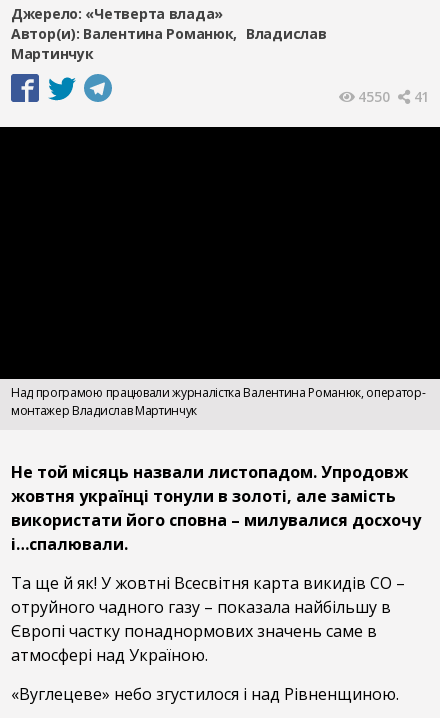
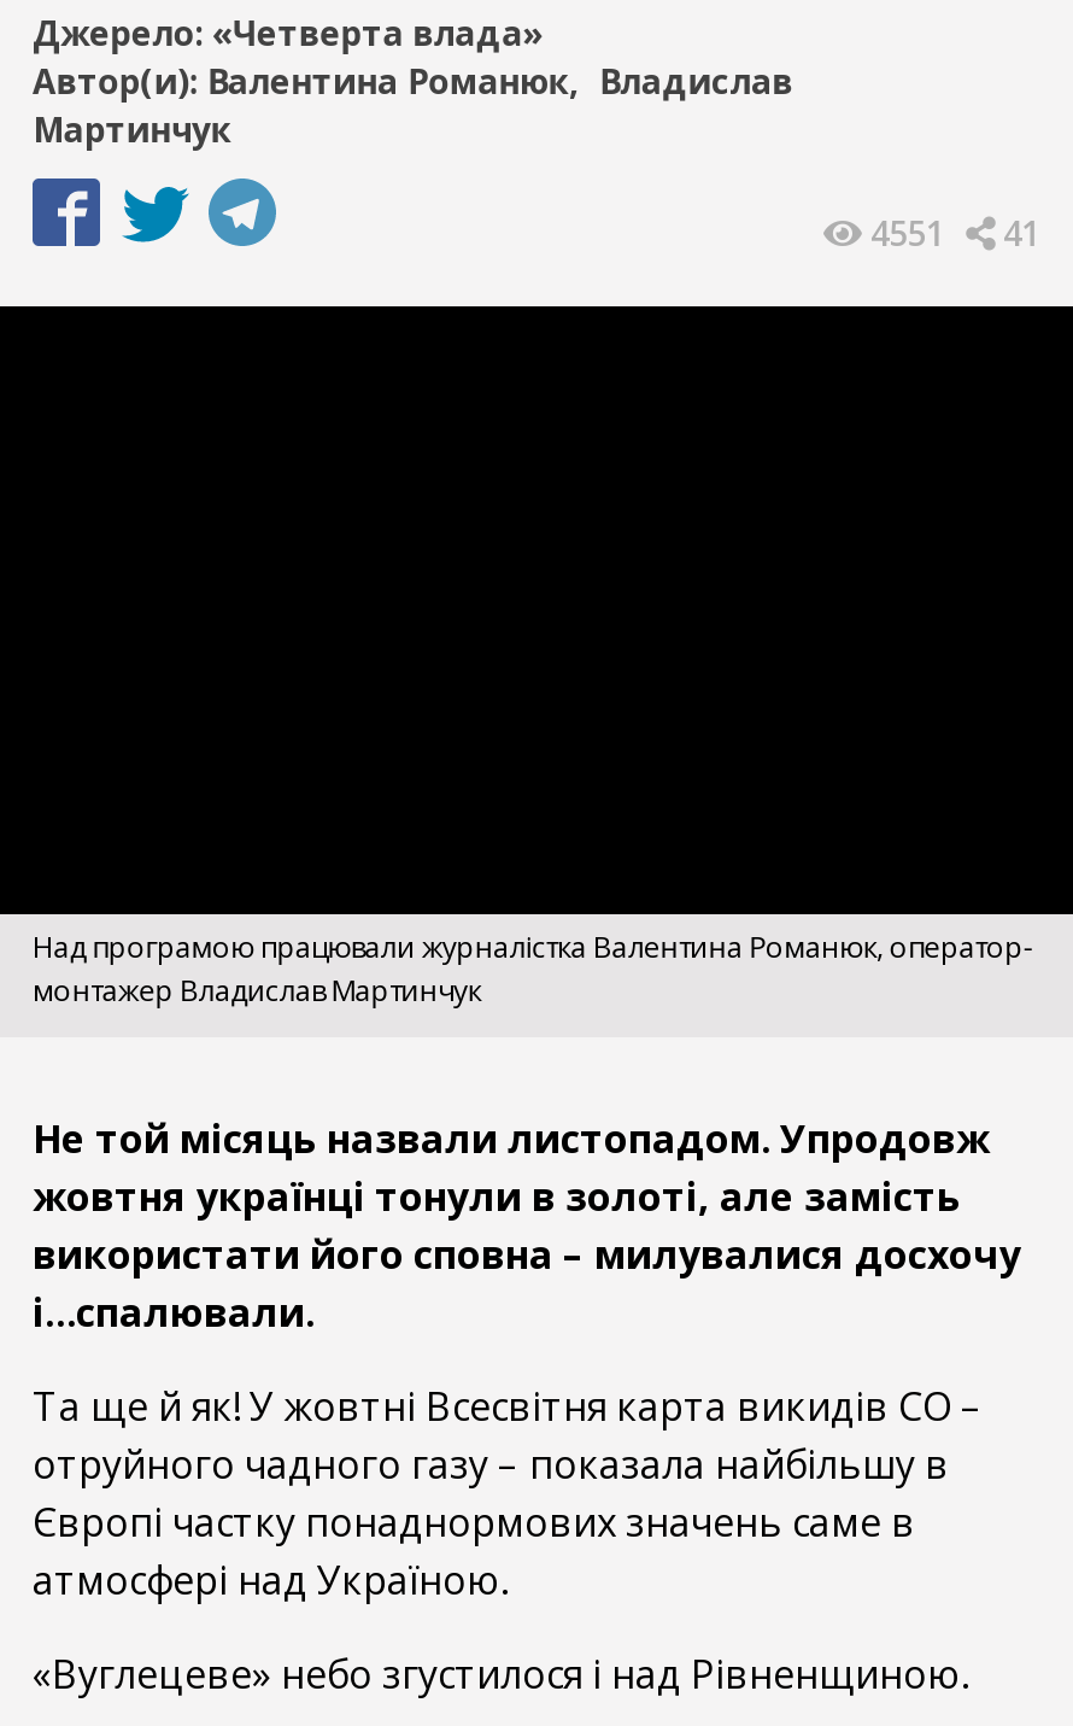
- 4550 41
+ 4551 41
